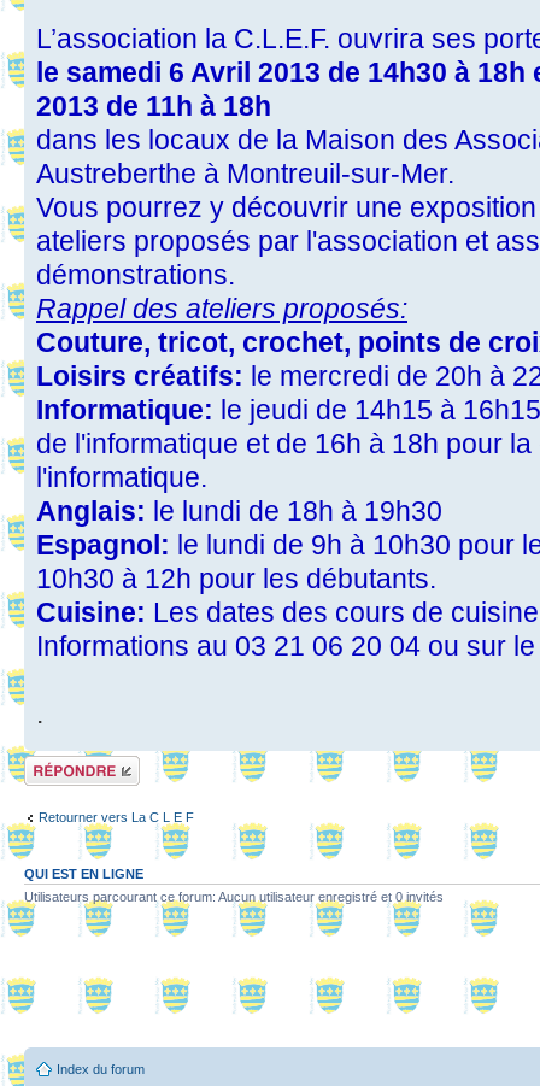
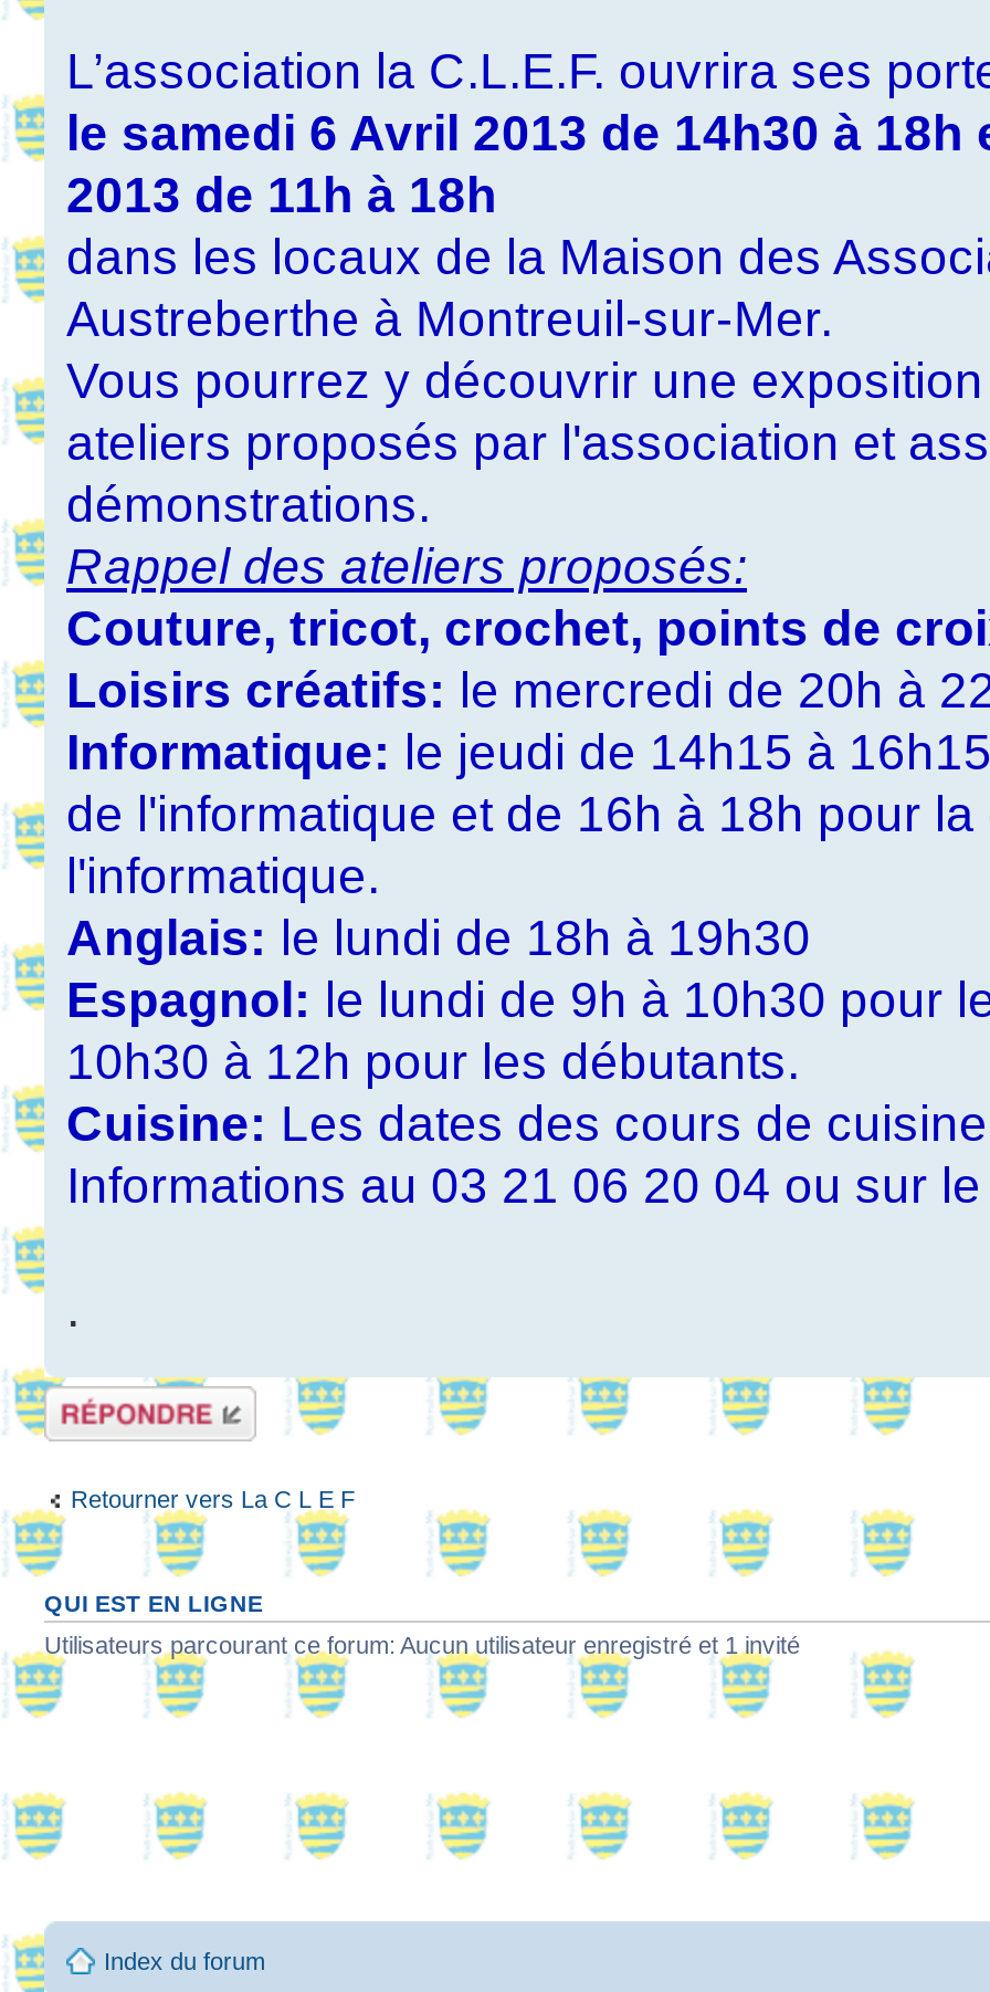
- Utilisateurs parcourant ce forum: Aucun utilisateur enregistré et 0 invités
+ Utilisateurs parcourant ce forum: Aucun utilisateur enregistré et 1 invité
